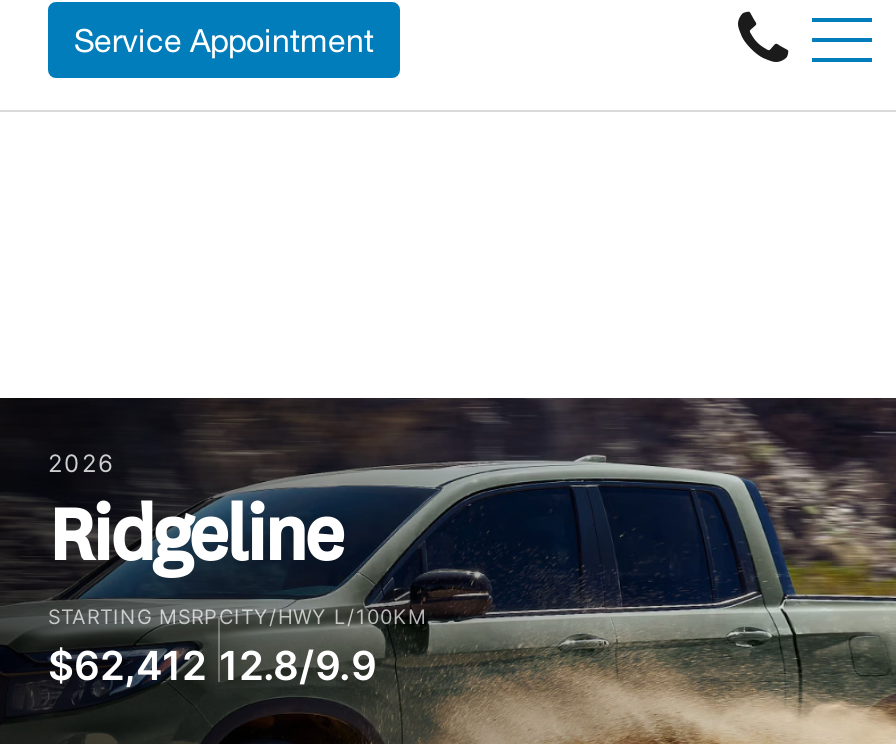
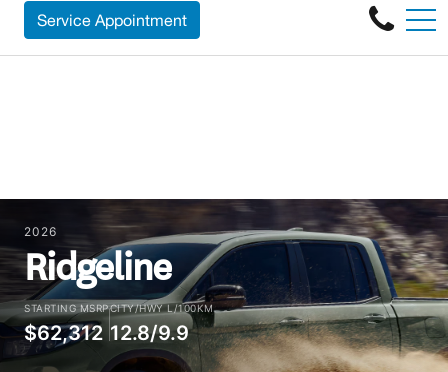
- $62,412 12.8/9.9
+ $62,312 12.8/9.9
